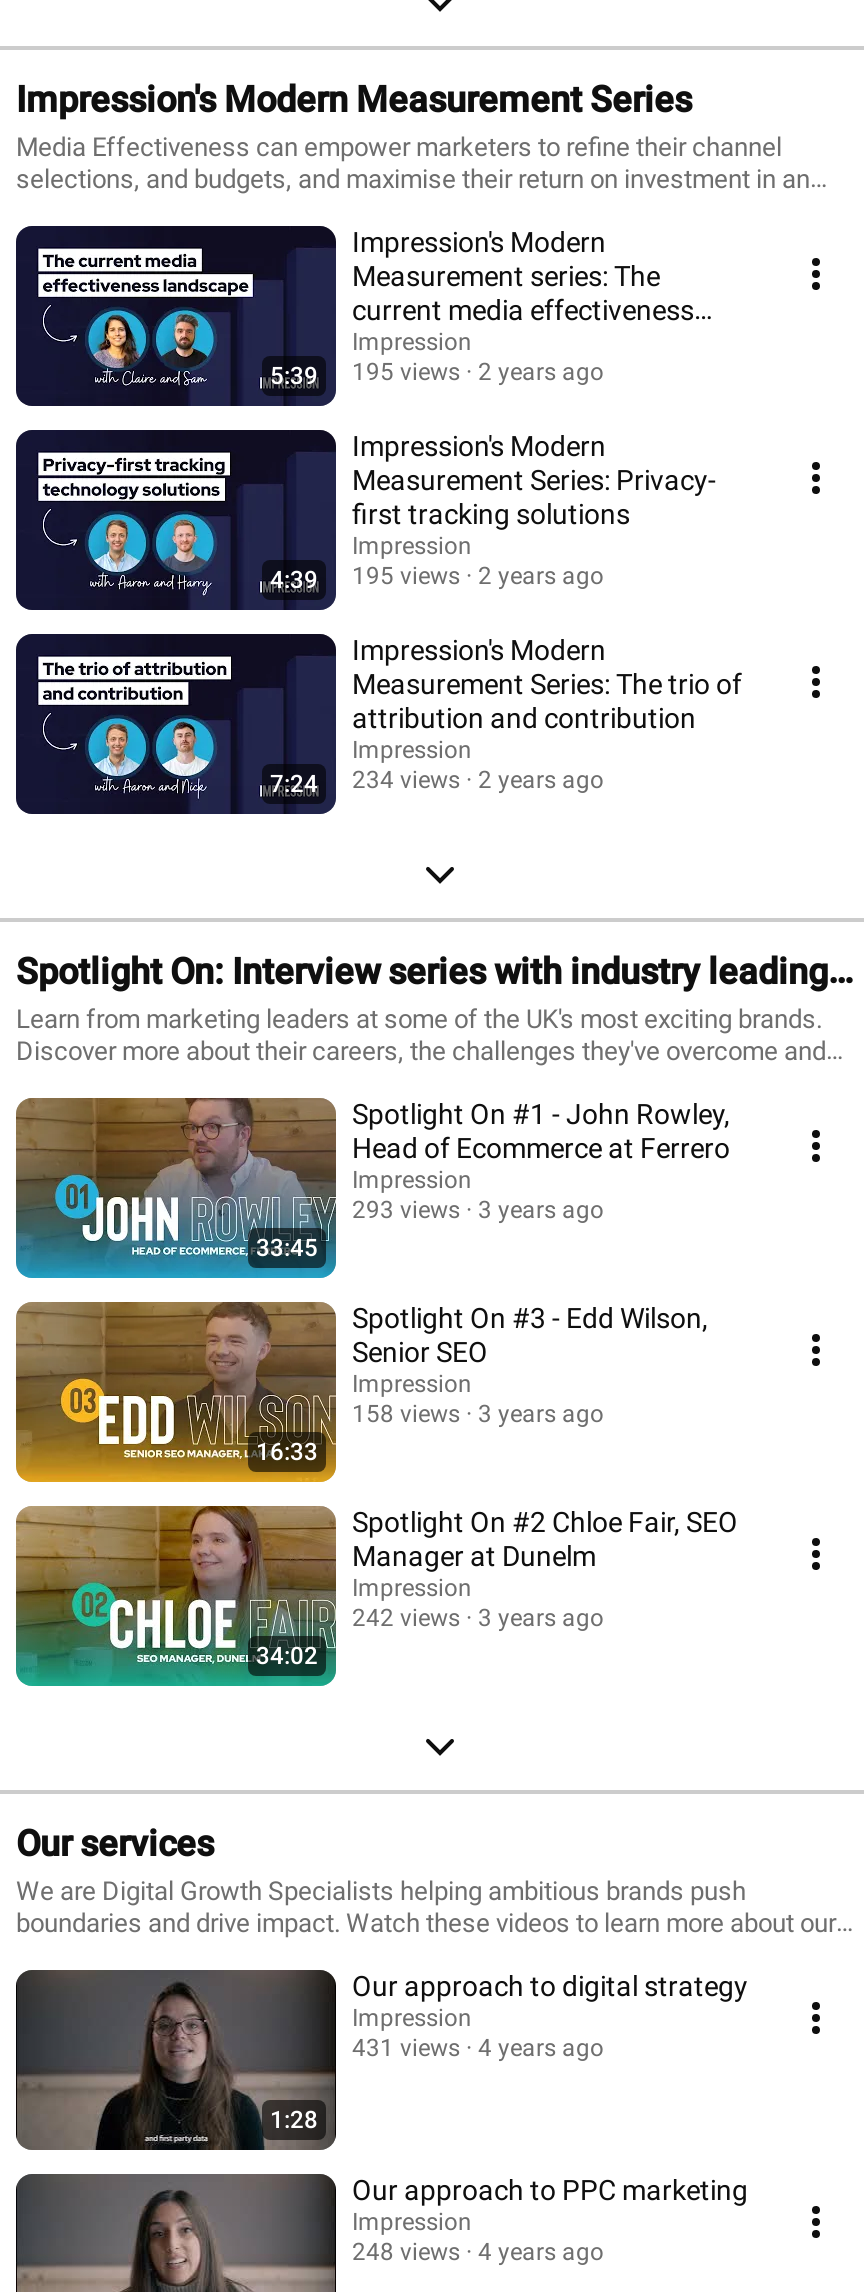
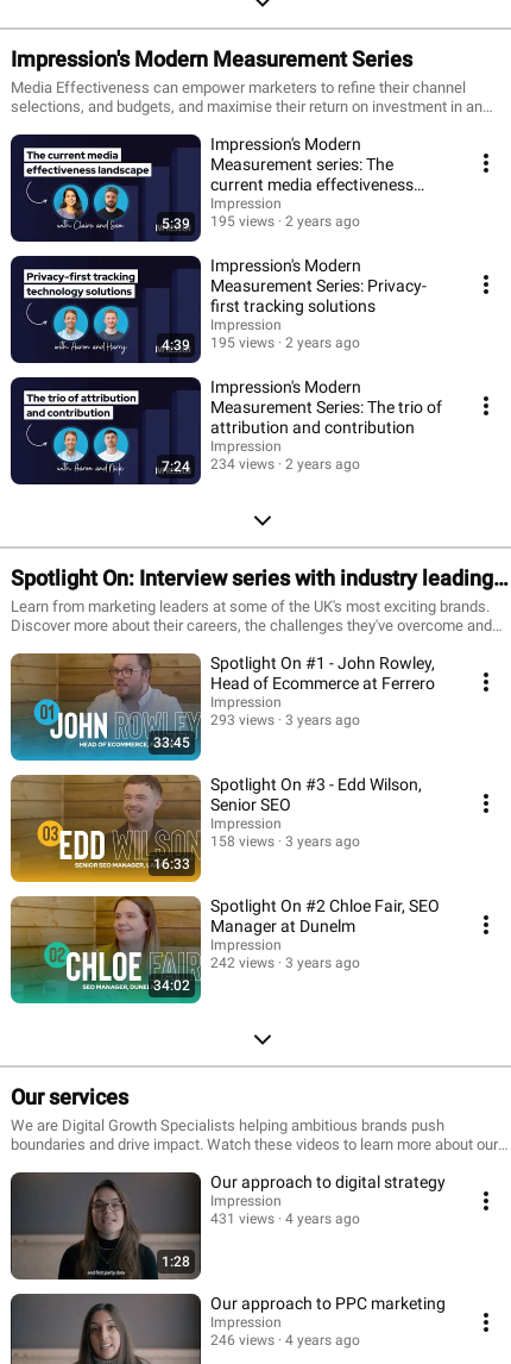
- 248 views 4 years ago
+ 246 views 4 years ago
